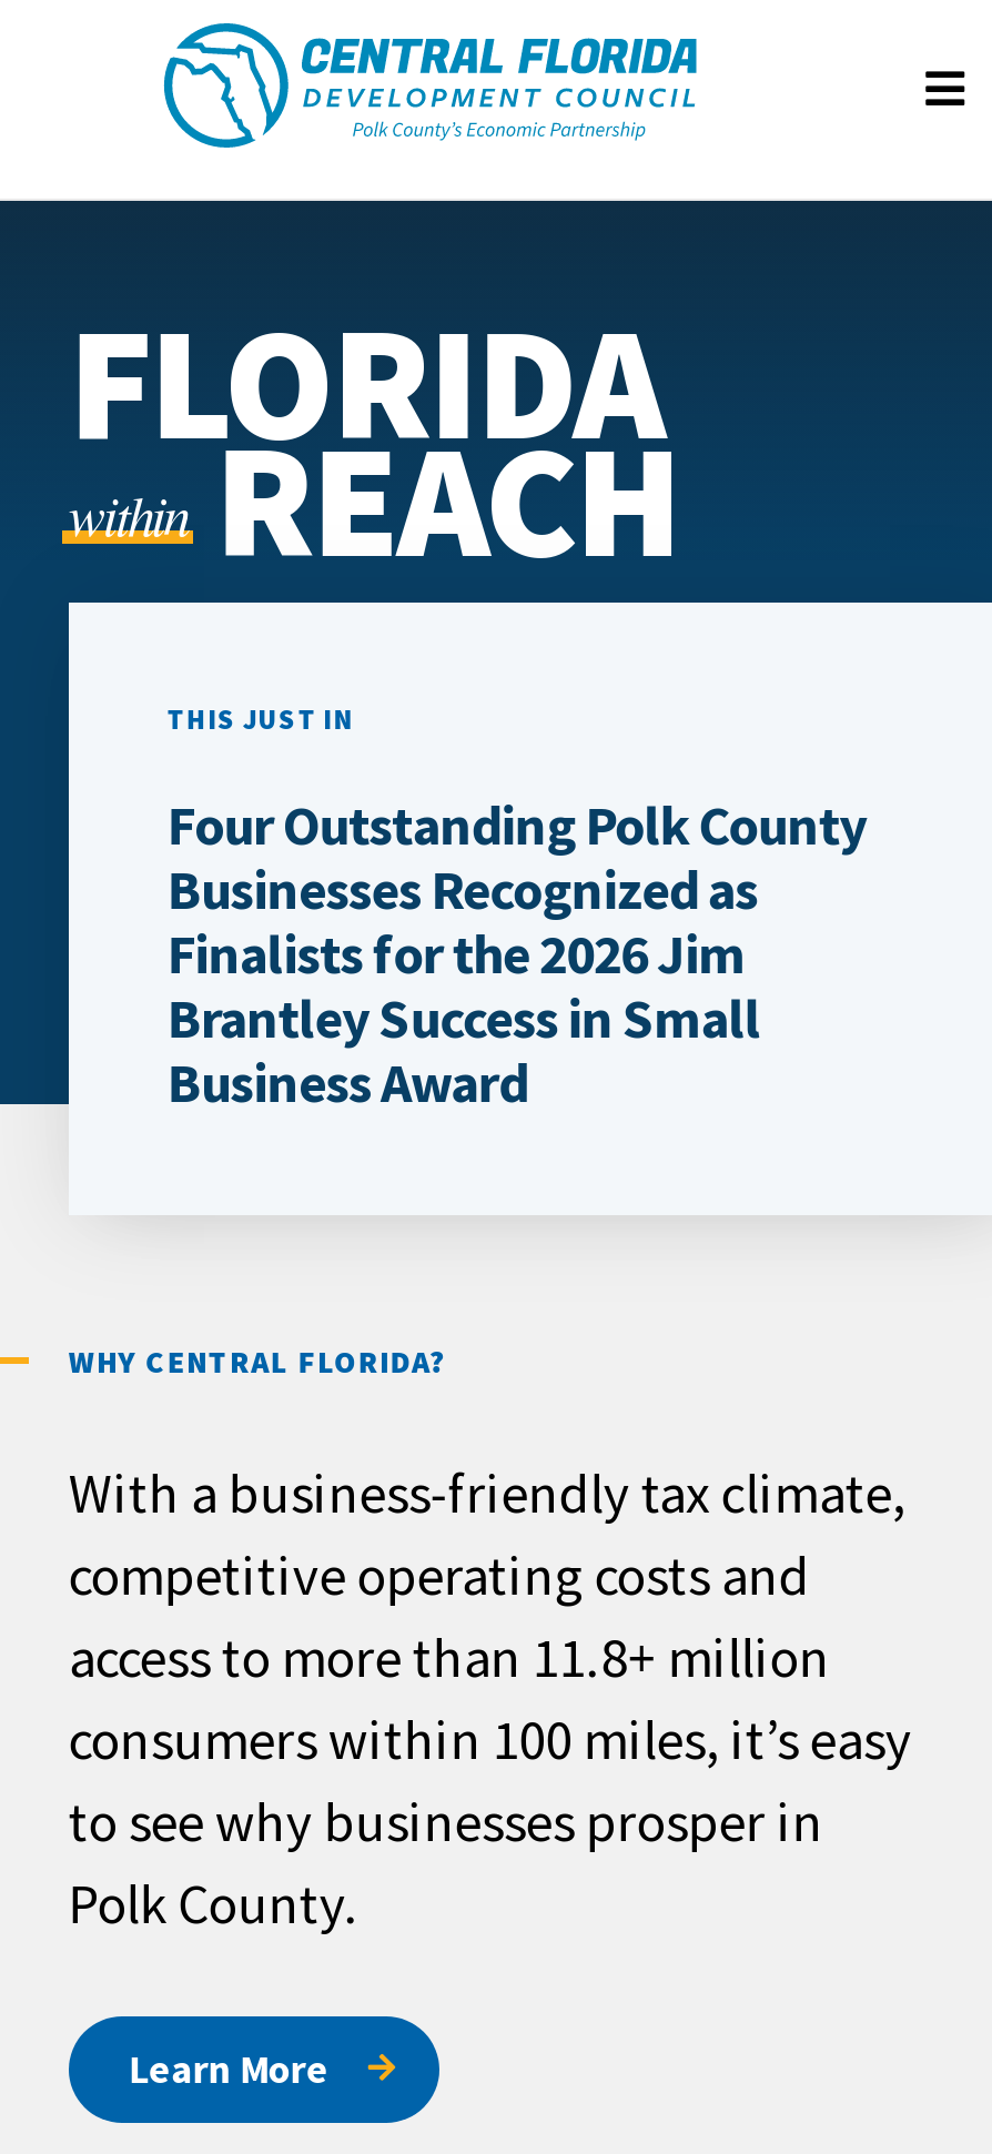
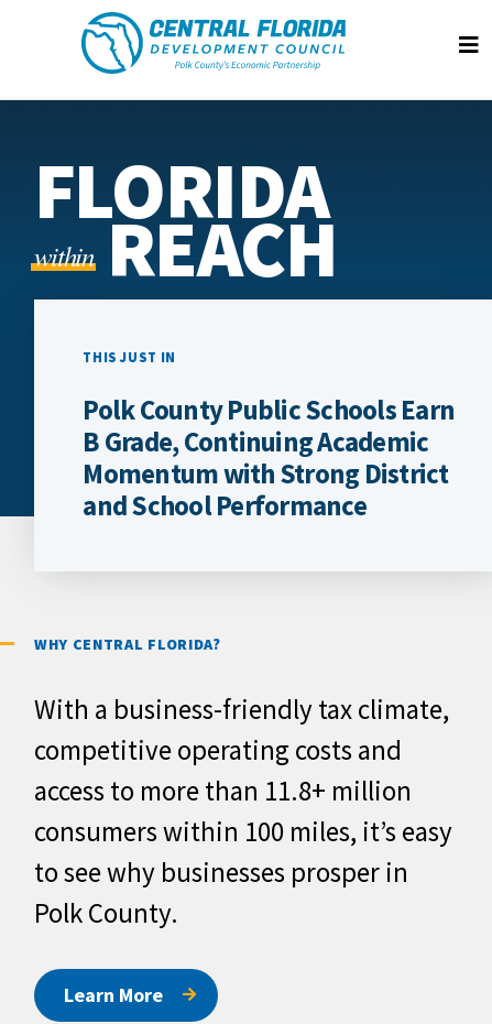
- Four Outstanding Polk County
- Businesses Recognized as
- Finalists for the 2026 Jim
- Brantley Success in Small
- Business Award
+ Polk County Public Schools Earn
+ B Grade, Continuing Academic
+ Momentum with Strong District
+ and School Performance
